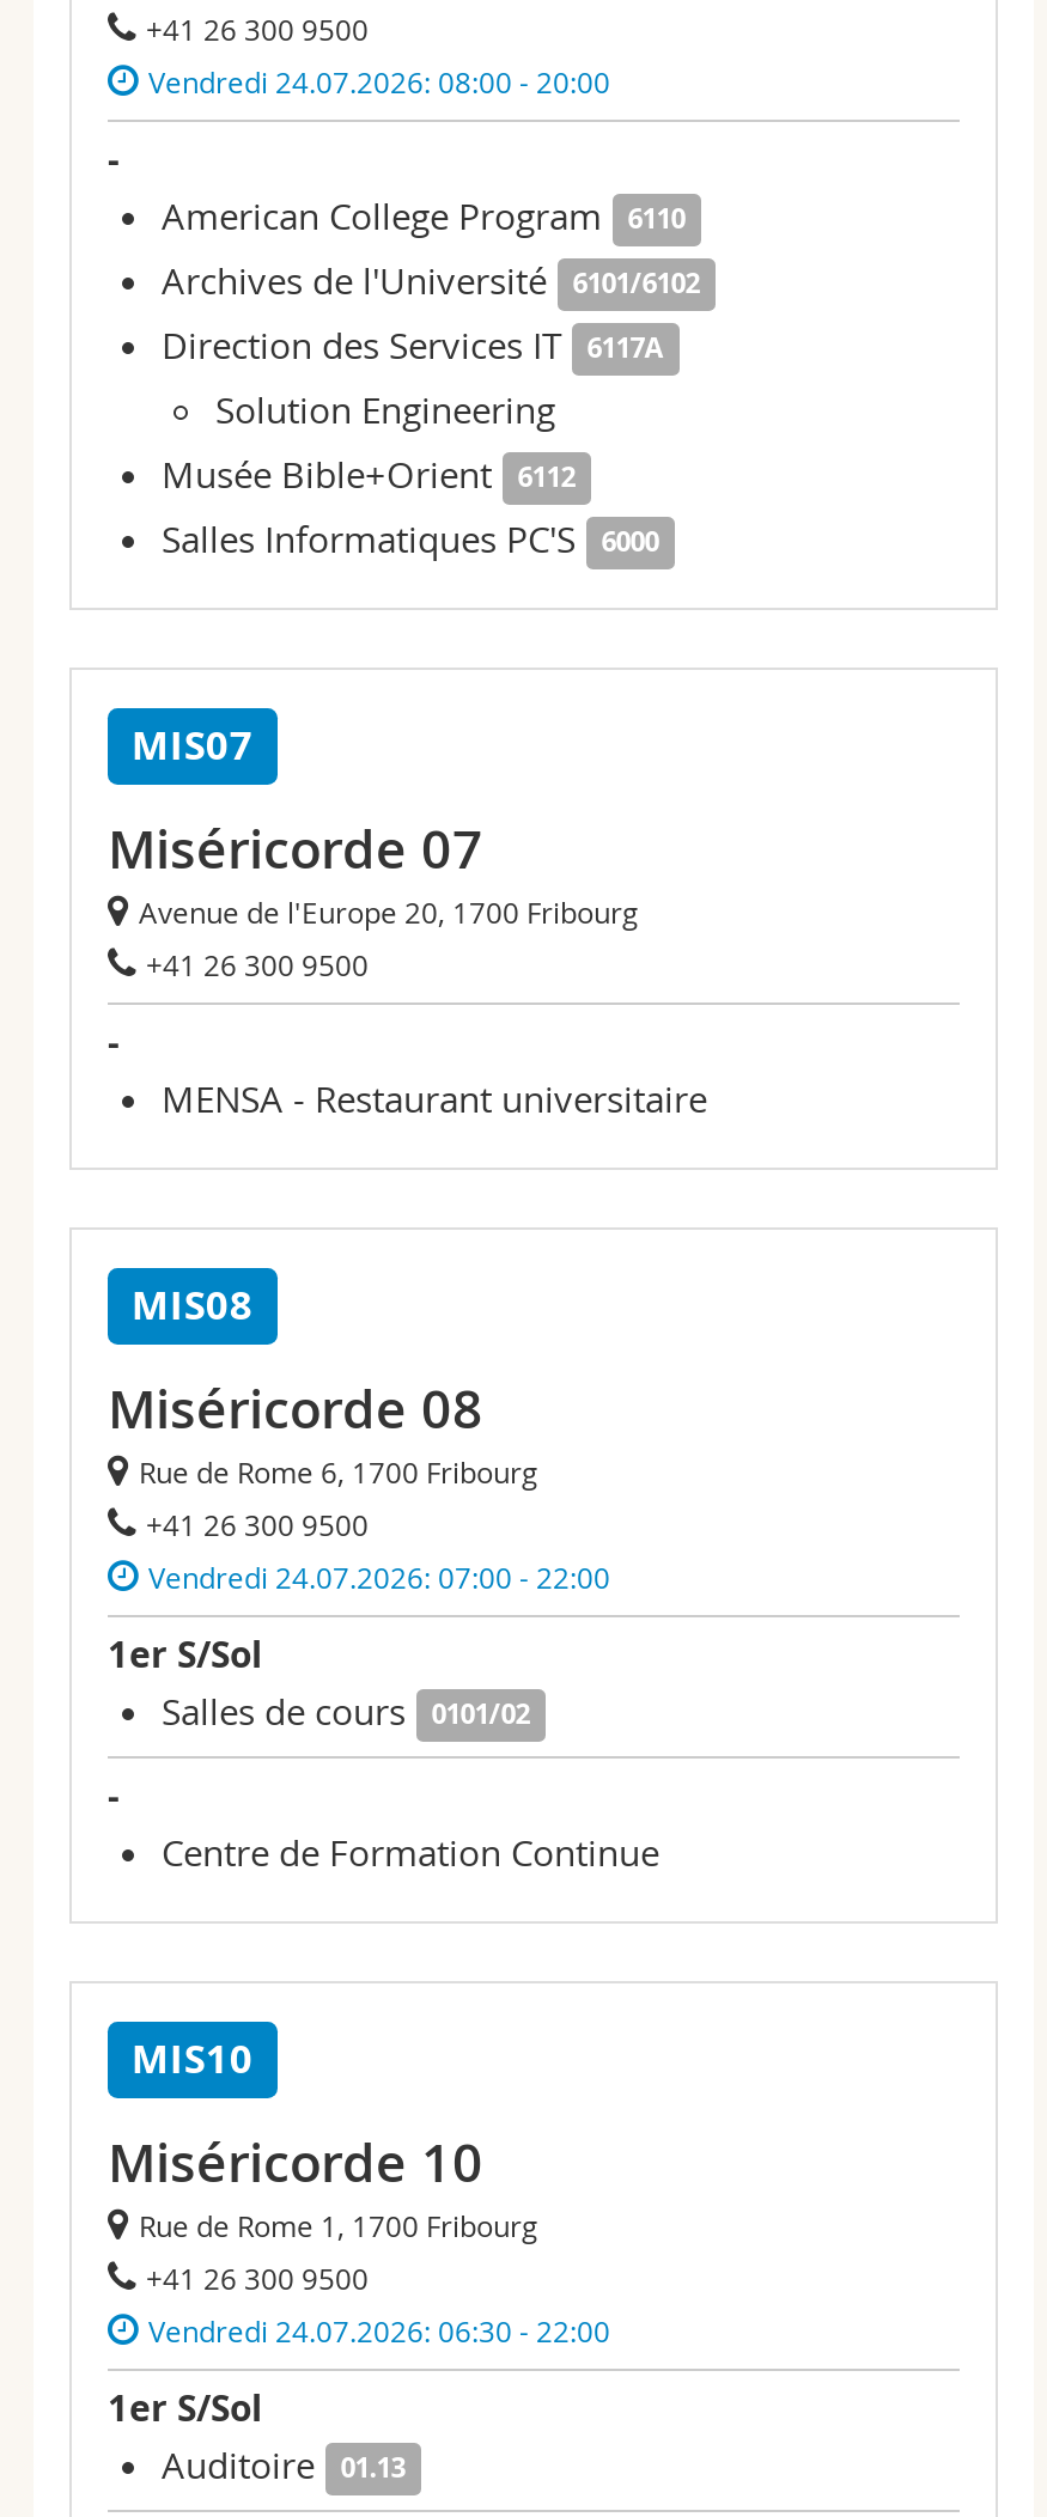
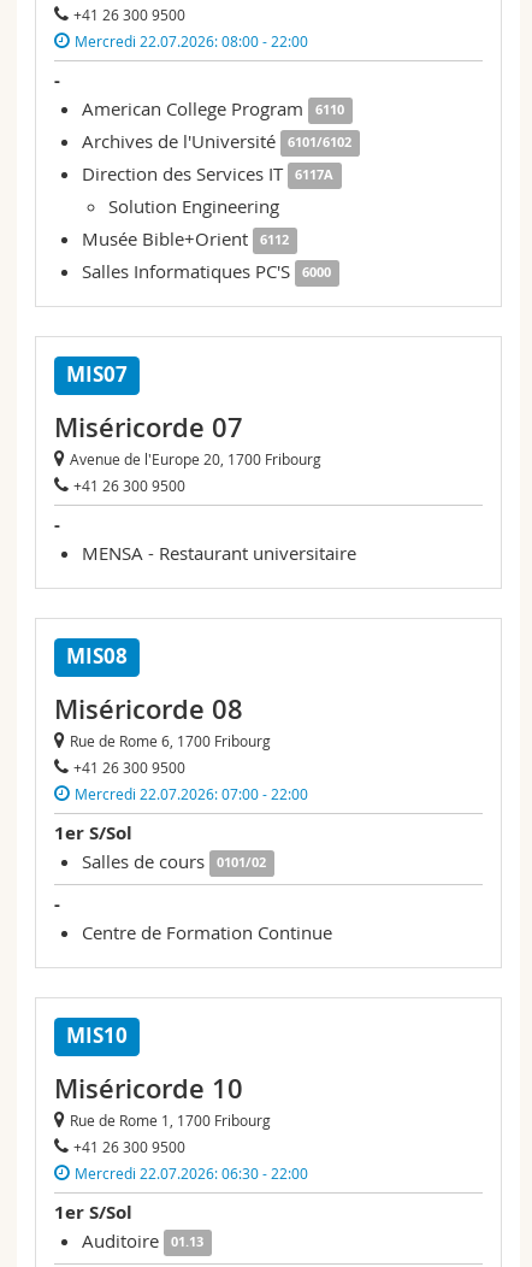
- Vendredi 24.07.2026: 08:00 - 20:00
+ Mercredi 22.07.2026: 08:00 - 22:00

- Vendredi 24.07.2026: 07:00 - 22:00
+ Mercredi 22.07.2026: 07:00 - 22:00

- Vendredi 24.07.2026: 06:30 - 22:00
+ Mercredi 22.07.2026: 06:30 - 22:00
